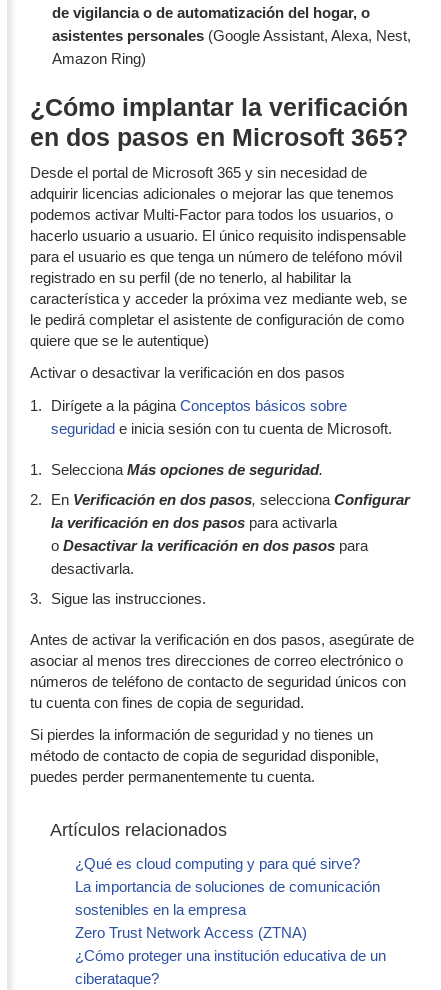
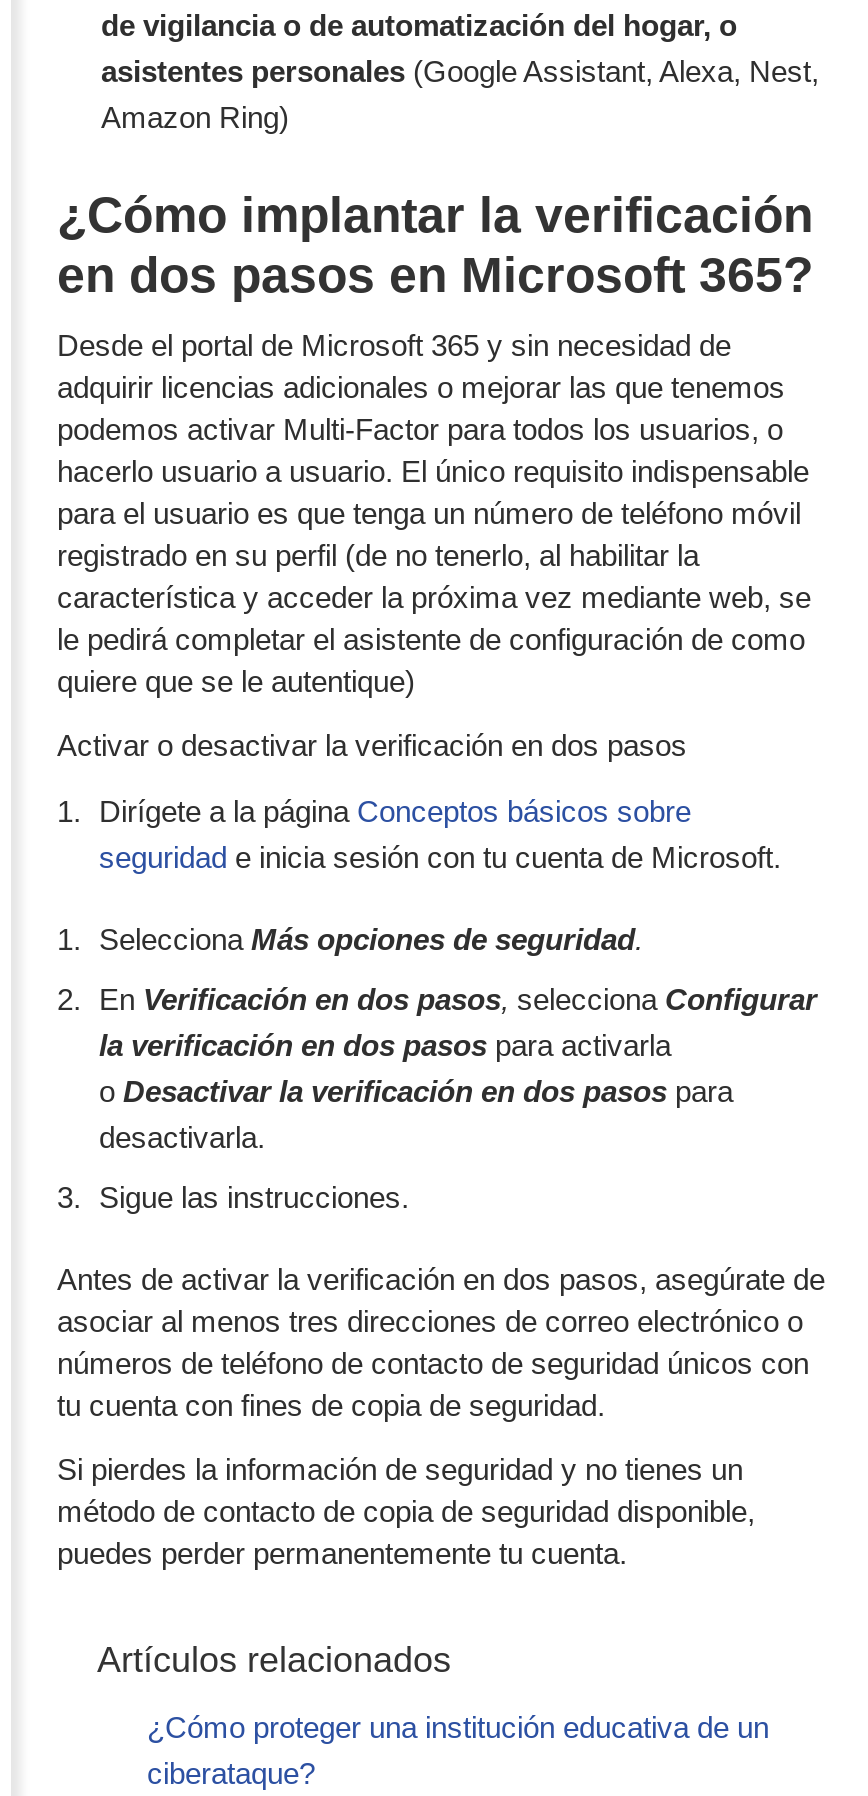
- ¿Qué es cloud computing y para qué sirve?
- La importancia de soluciones de comunicación
- sostenibles en la empresa
- Zero Trust Network Access (ZTNA)
